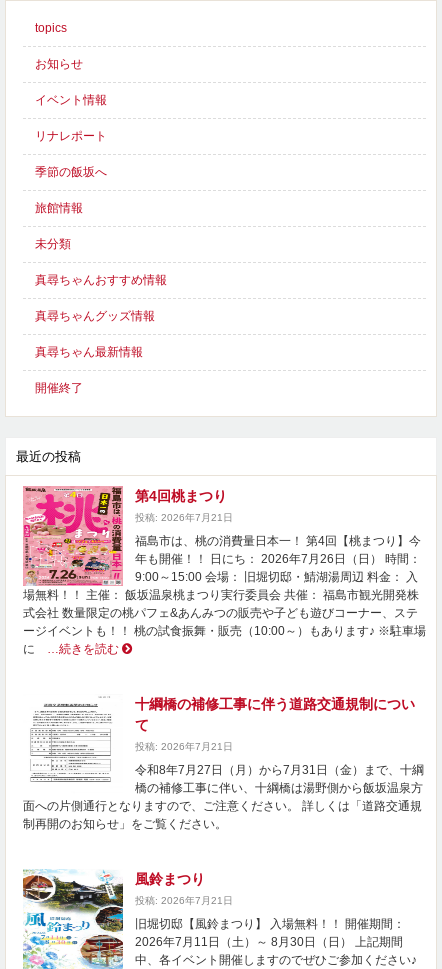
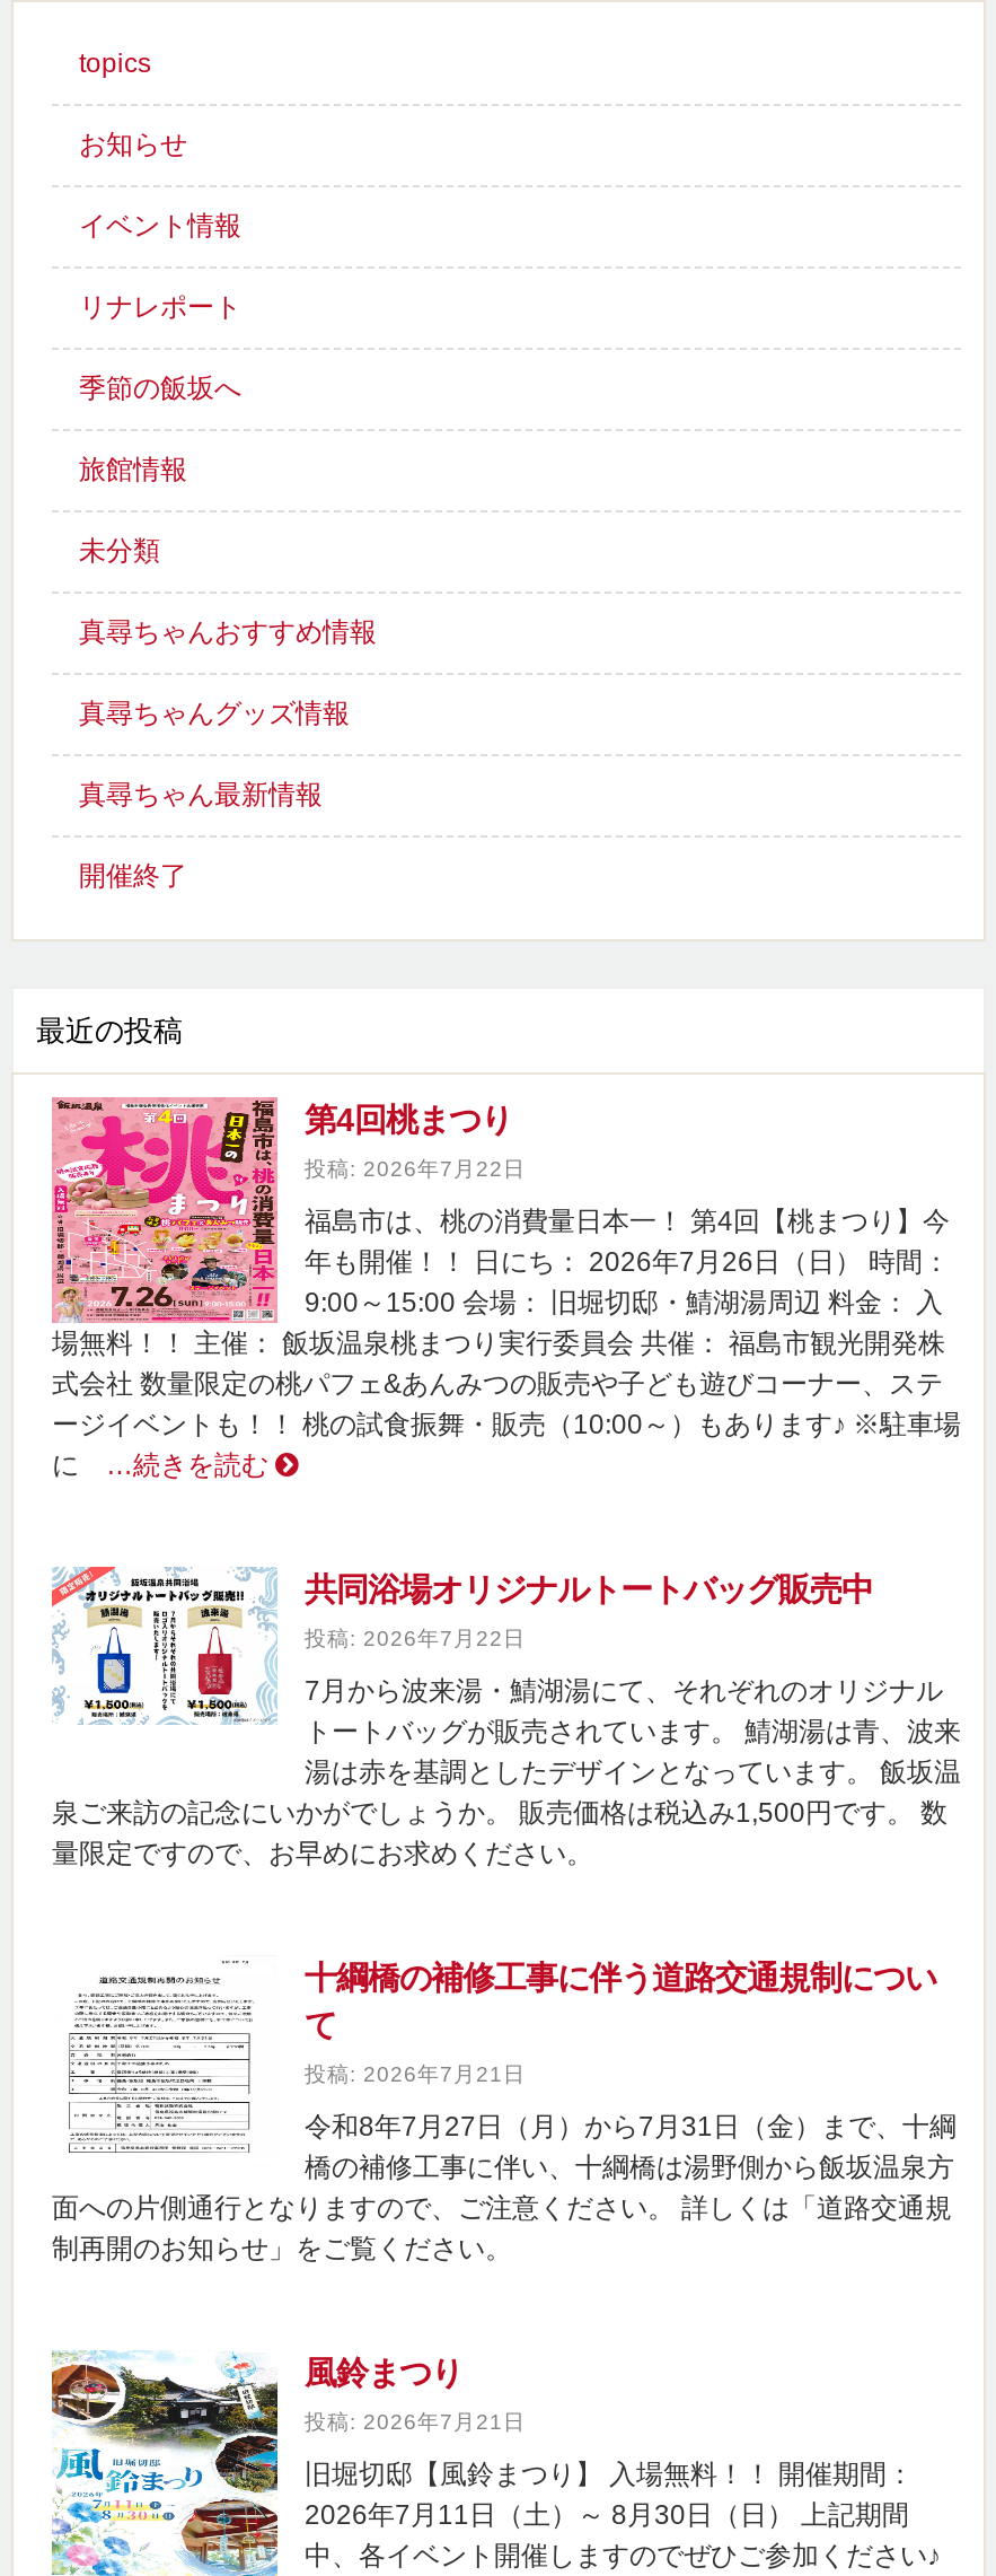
- 投稿: 2026年7月21日
+ 投稿: 2026年7月22日

+ [image]
+ 共同浴場オリジナルトートバッグ販売中
+ 投稿: 2026年7月22日
+ 7月から波来湯・鯖湖湯にて、それぞれのオリジナル
+ トートバッグが販売されています。 鯖湖湯は青、波来
+ 湯は赤を基調としたデザインとなっています。 飯坂温
+ 泉ご来訪の記念にいかがでしょうか。 販売価格は税込み1,500円です。 数
+ 量限定ですので、お早めにお求めください。
